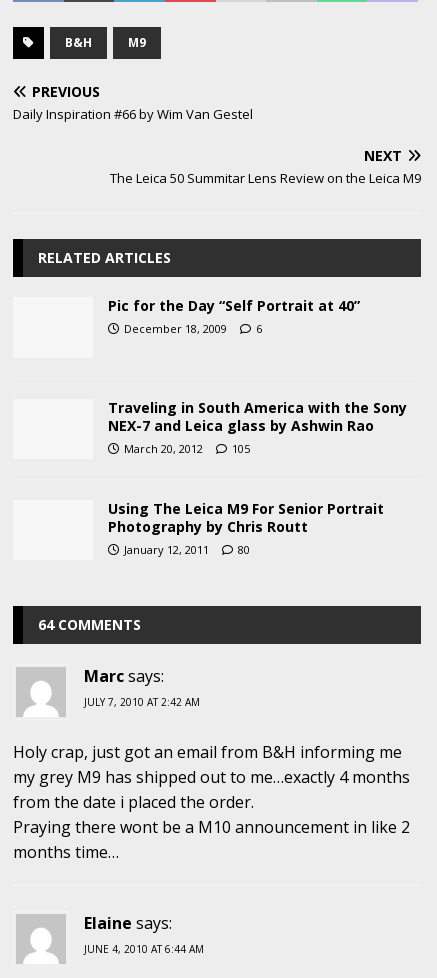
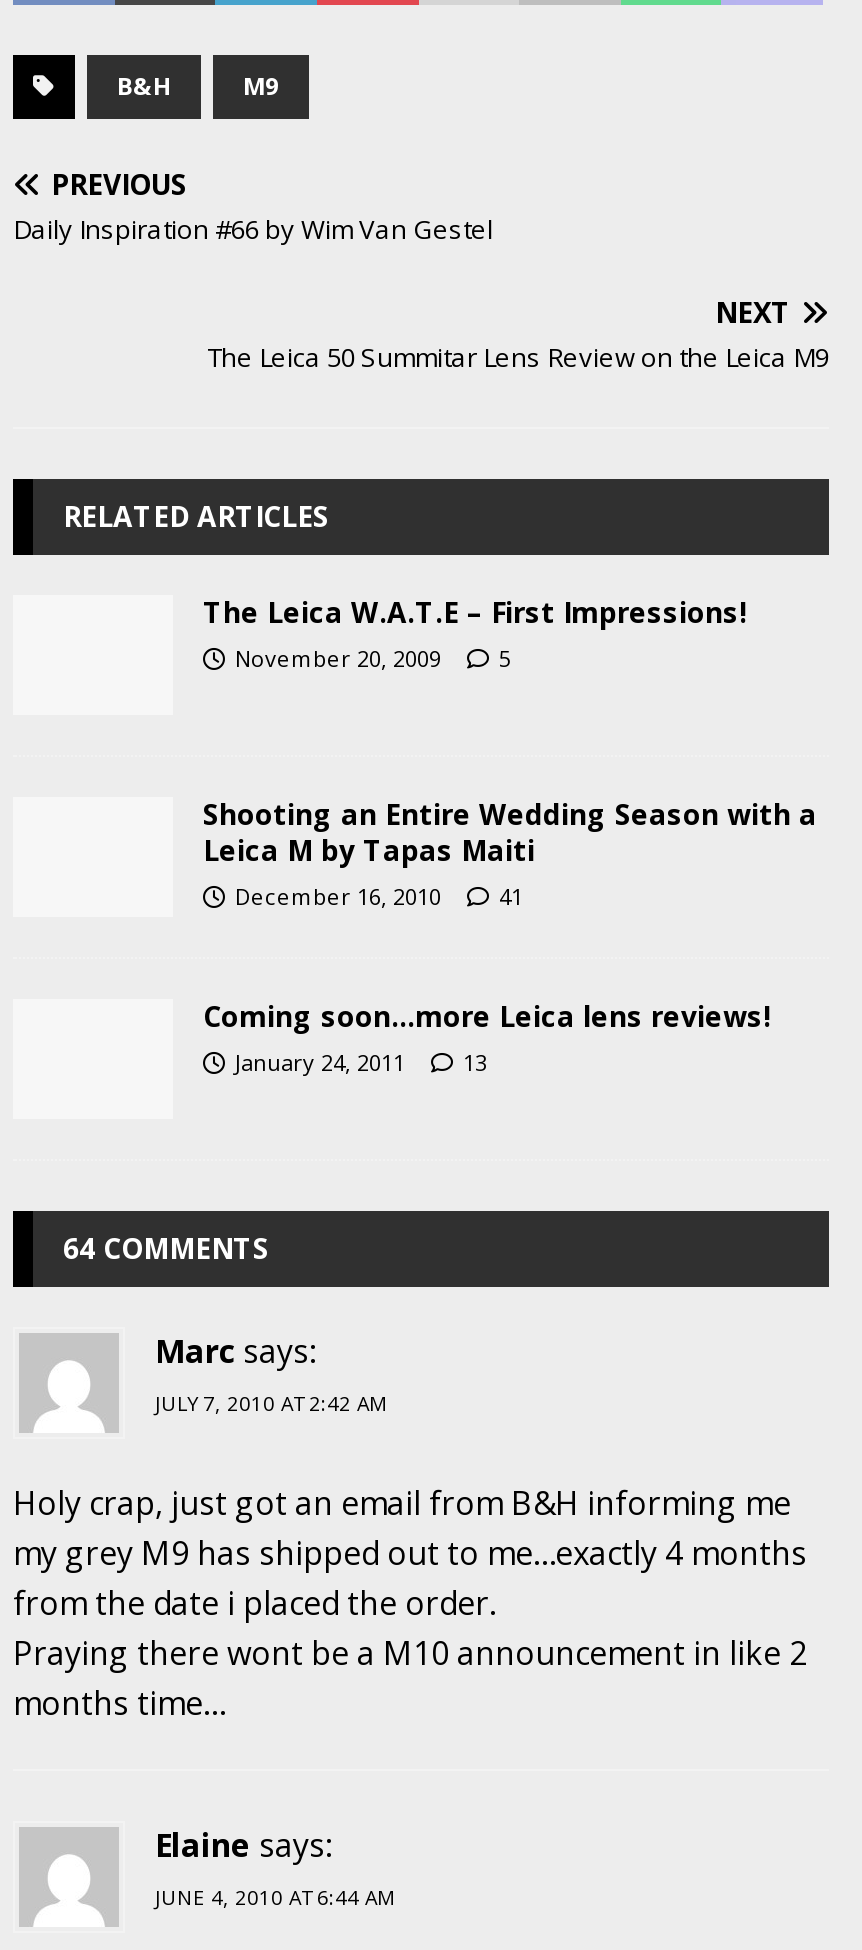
- Pic for the Day “Self Portrait at 40”
- December 18, 2009
- 6
+ The Leica W.A.T.E – First Impressions!
+ November 20, 2009
+ 5

- Traveling in South America with the Sony
- NEX-7 and Leica glass by Ashwin Rao
- March 20, 2012
- 105
+ Shooting an Entire Wedding Season with a
+ Leica M by Tapas Maiti
+ December 16, 2010
+ 41

- Using The Leica M9 For Senior Portrait
- Photography by Chris Routt
- January 12, 2011
- 80
+ Coming soon…more Leica lens reviews!
+ January 24, 2011
+ 13
